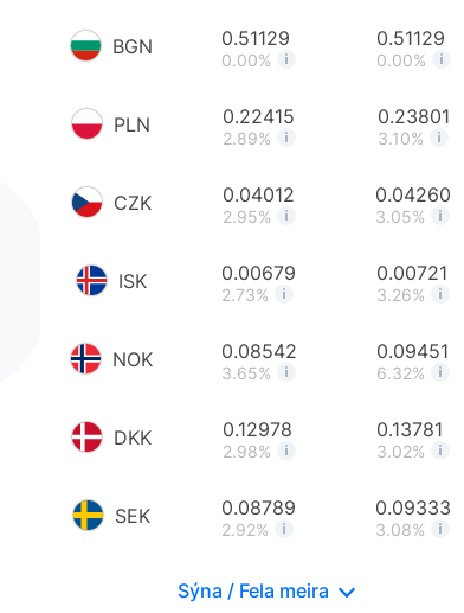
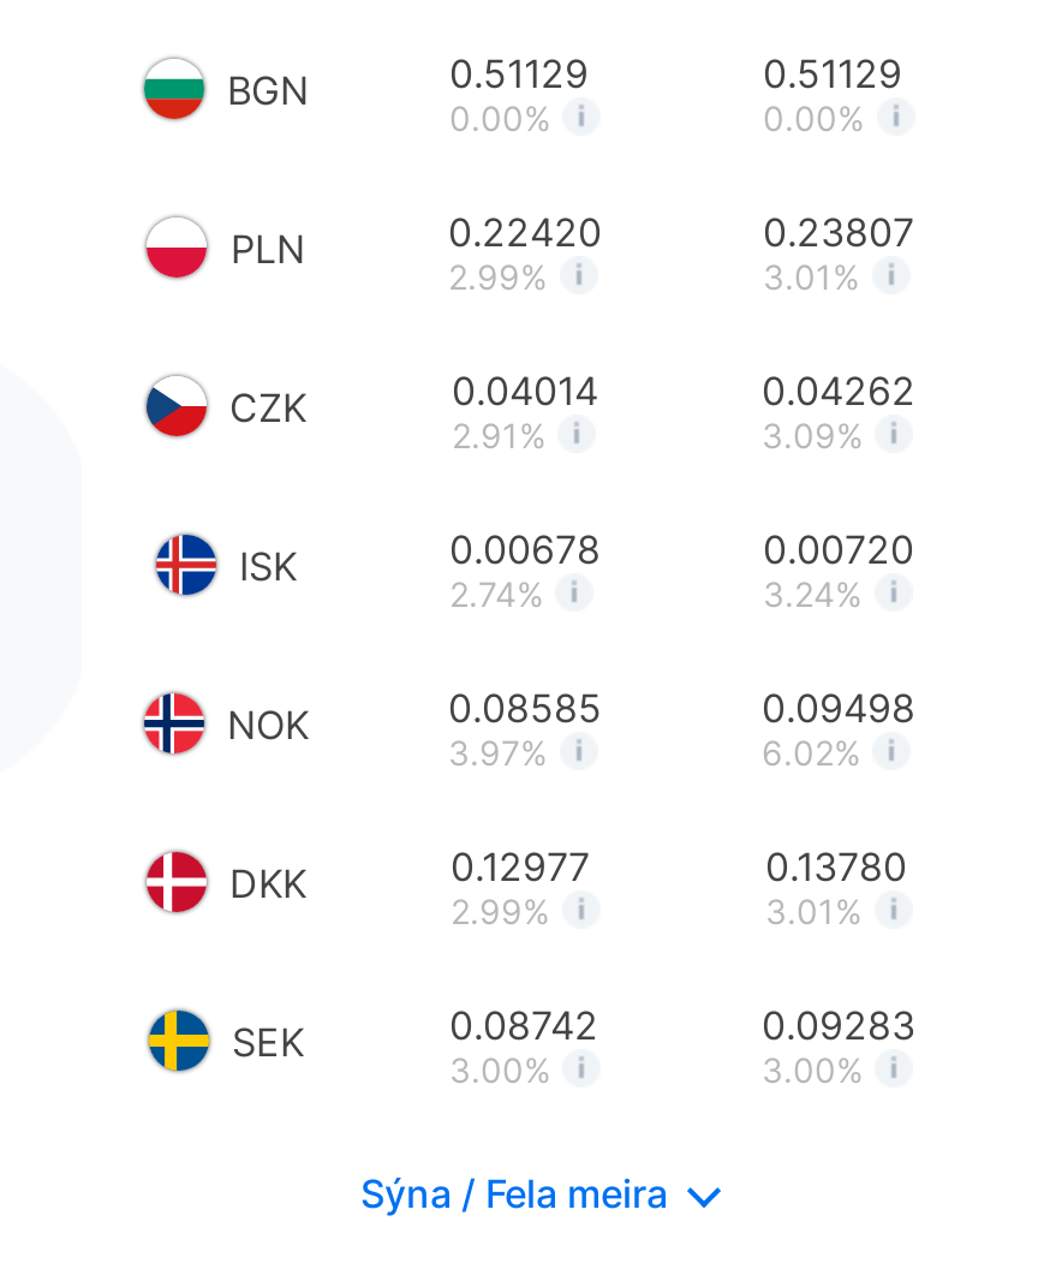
- 0.22415
+ 0.22420

- 0.23801
+ 0.23807

- 2.89%
+ 2.99%

- 3.10%
+ 3.01%

- 0.04012
+ 0.04014

- 0.04260
+ 0.04262

- 2.95%
+ 2.91%

- 3.05%
+ 3.09%

- 0.00679
+ 0.00678

- 0.00721
+ 0.00720

- 2.73%
+ 2.74%

- 3.26%
+ 3.24%

- 0.08542
+ 0.08585

- 0.09451
+ 0.09498

- 3.65%
+ 3.97%

- 6.32%
+ 6.02%

- 0.12978
+ 0.12977

- 0.13781
+ 0.13780

- 2.98%
+ 2.99%

- 3.02%
+ 3.01%

- 0.08789
+ 0.08742

- 0.09333
+ 0.09283

- 2.92%
+ 3.00%

- 3.08%
+ 3.00%
